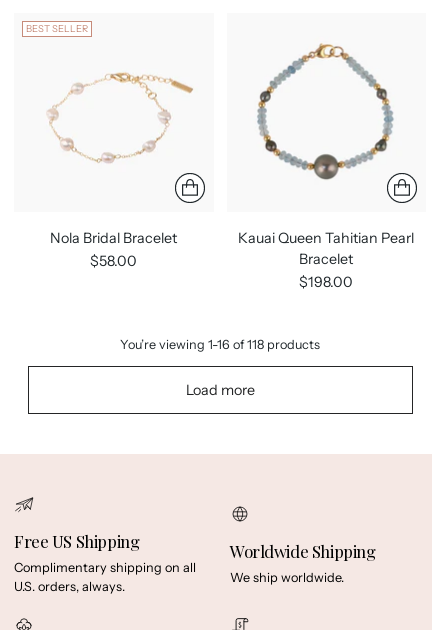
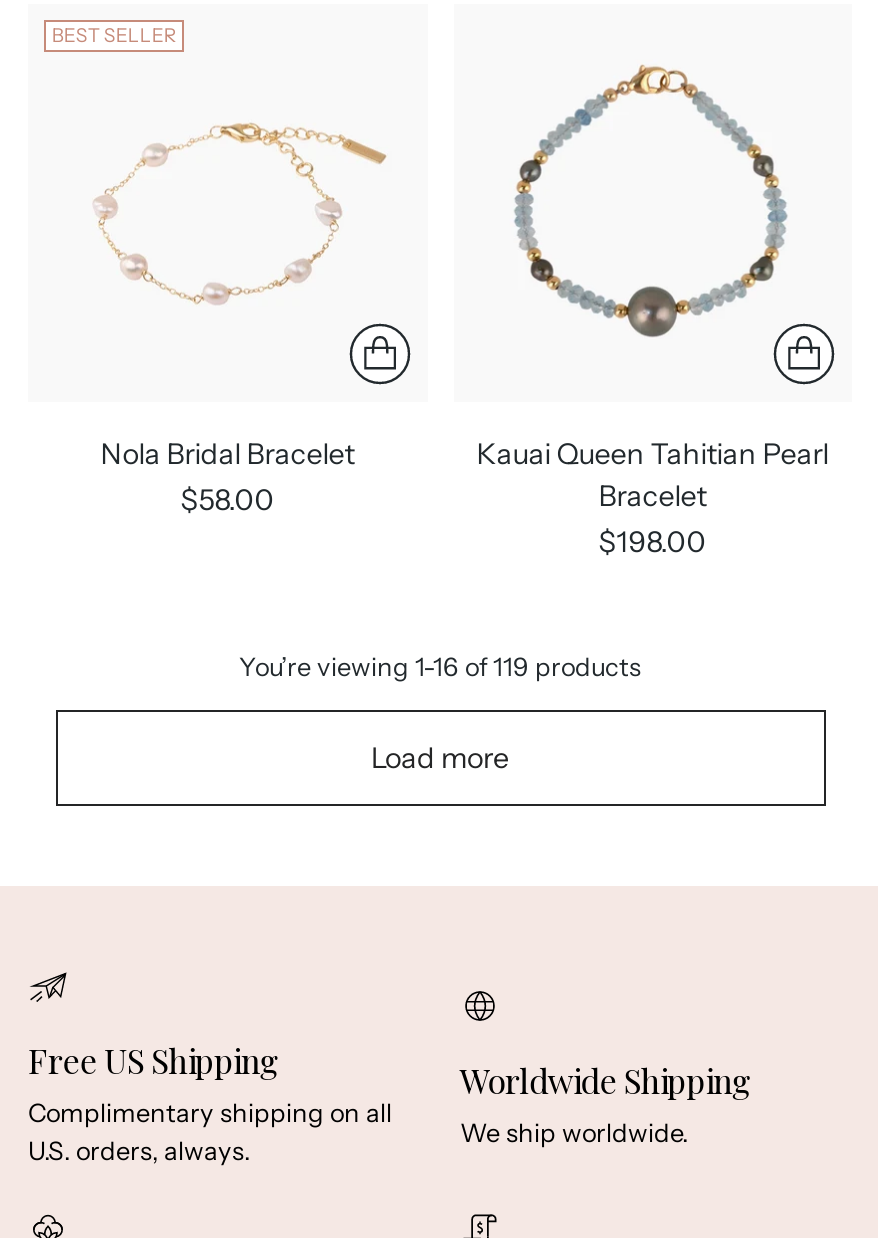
- You’re viewing 1-16 of 118 products
+ You’re viewing 1-16 of 119 products
